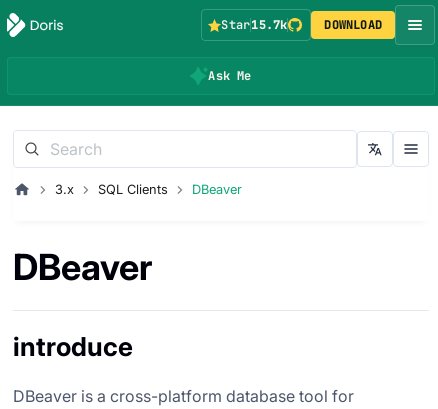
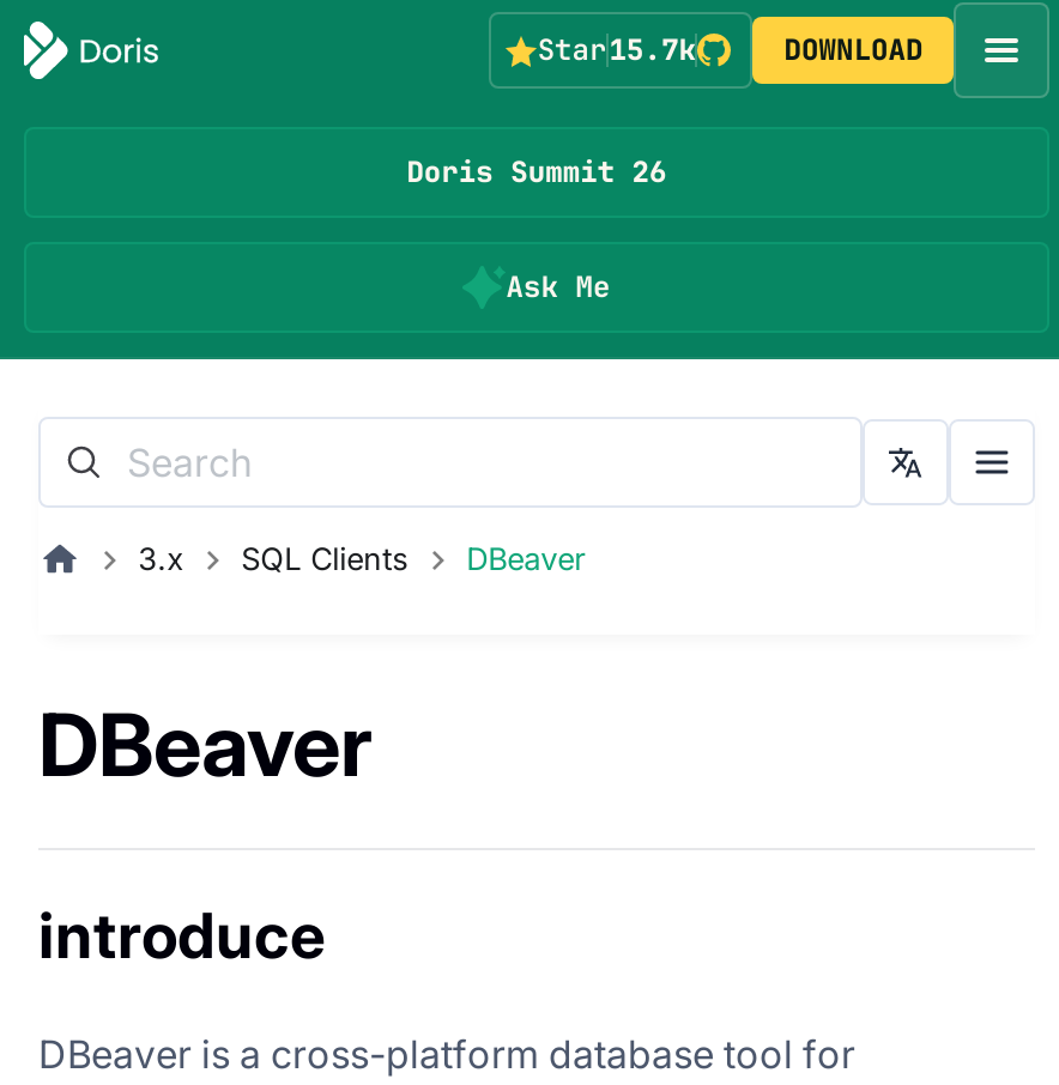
+ Doris Summit 26
